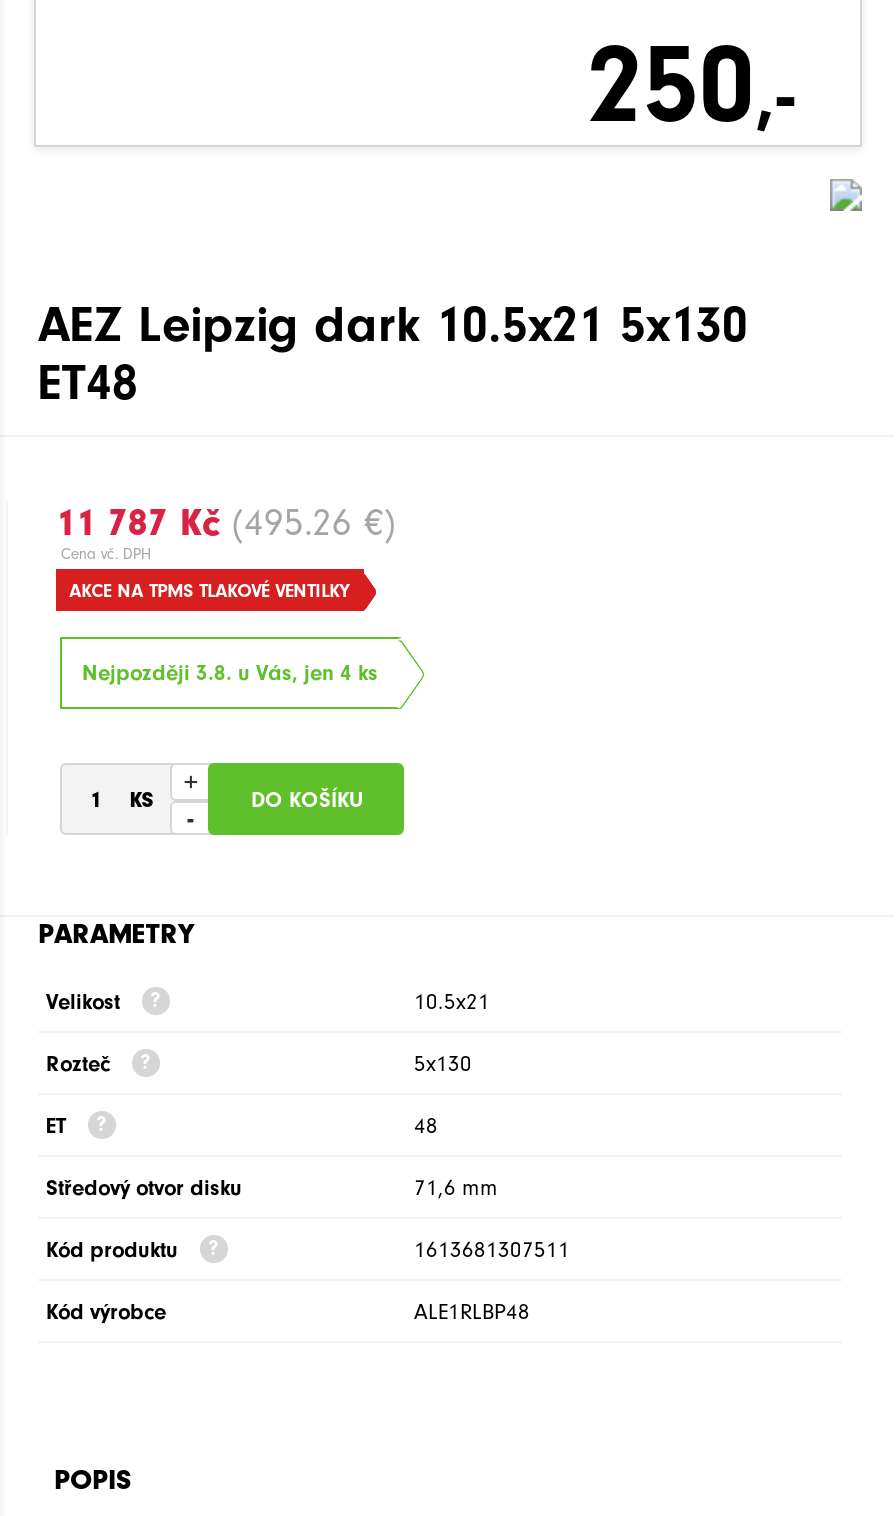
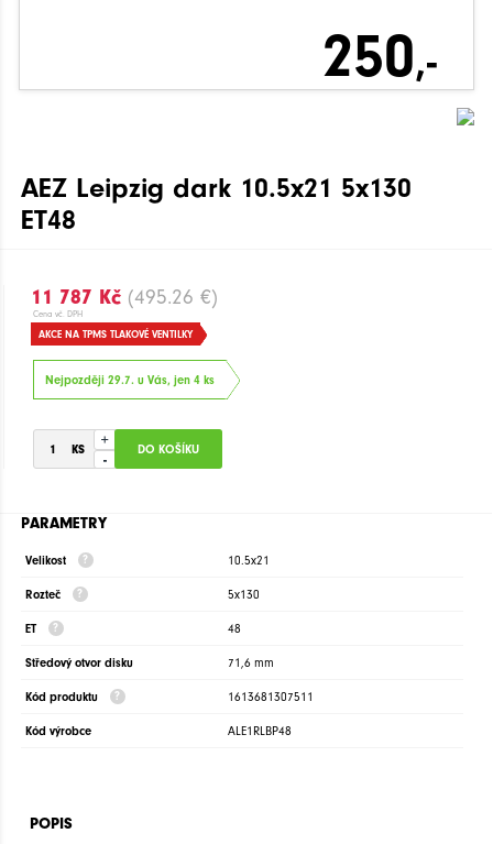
- Nejpozději 3.8. u Vás, jen 4 ks
+ Nejpozději 29.7. u Vás, jen 4 ks
